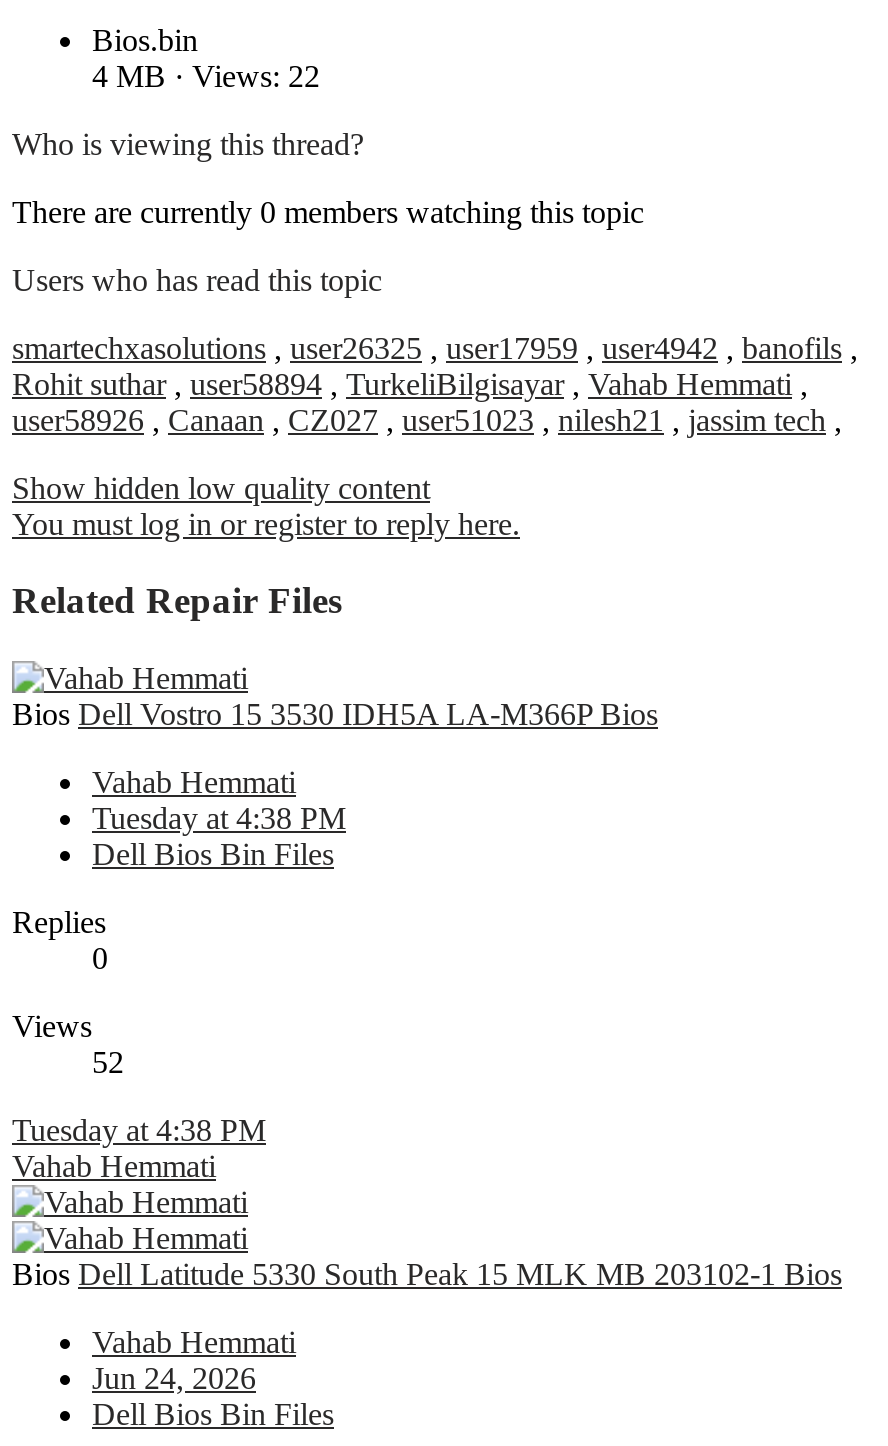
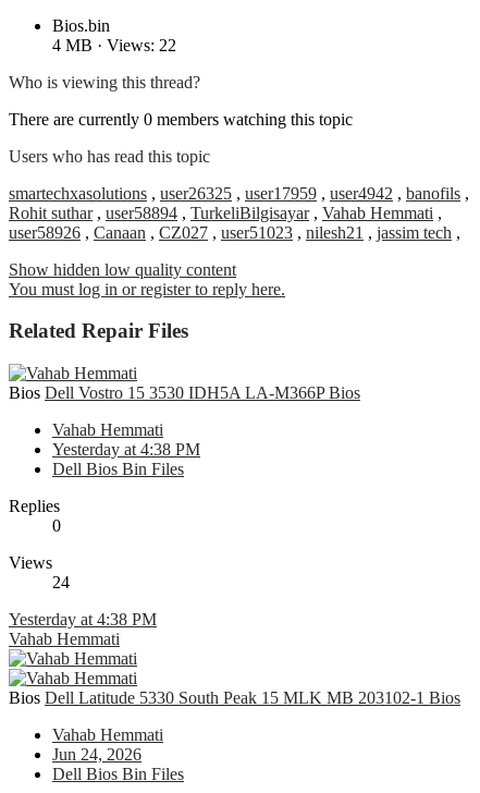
- Tuesday at 4:38 PM
+ Yesterday at 4:38 PM

- 52
+ 24

- Tuesday at 4:38 PM
+ Yesterday at 4:38 PM
